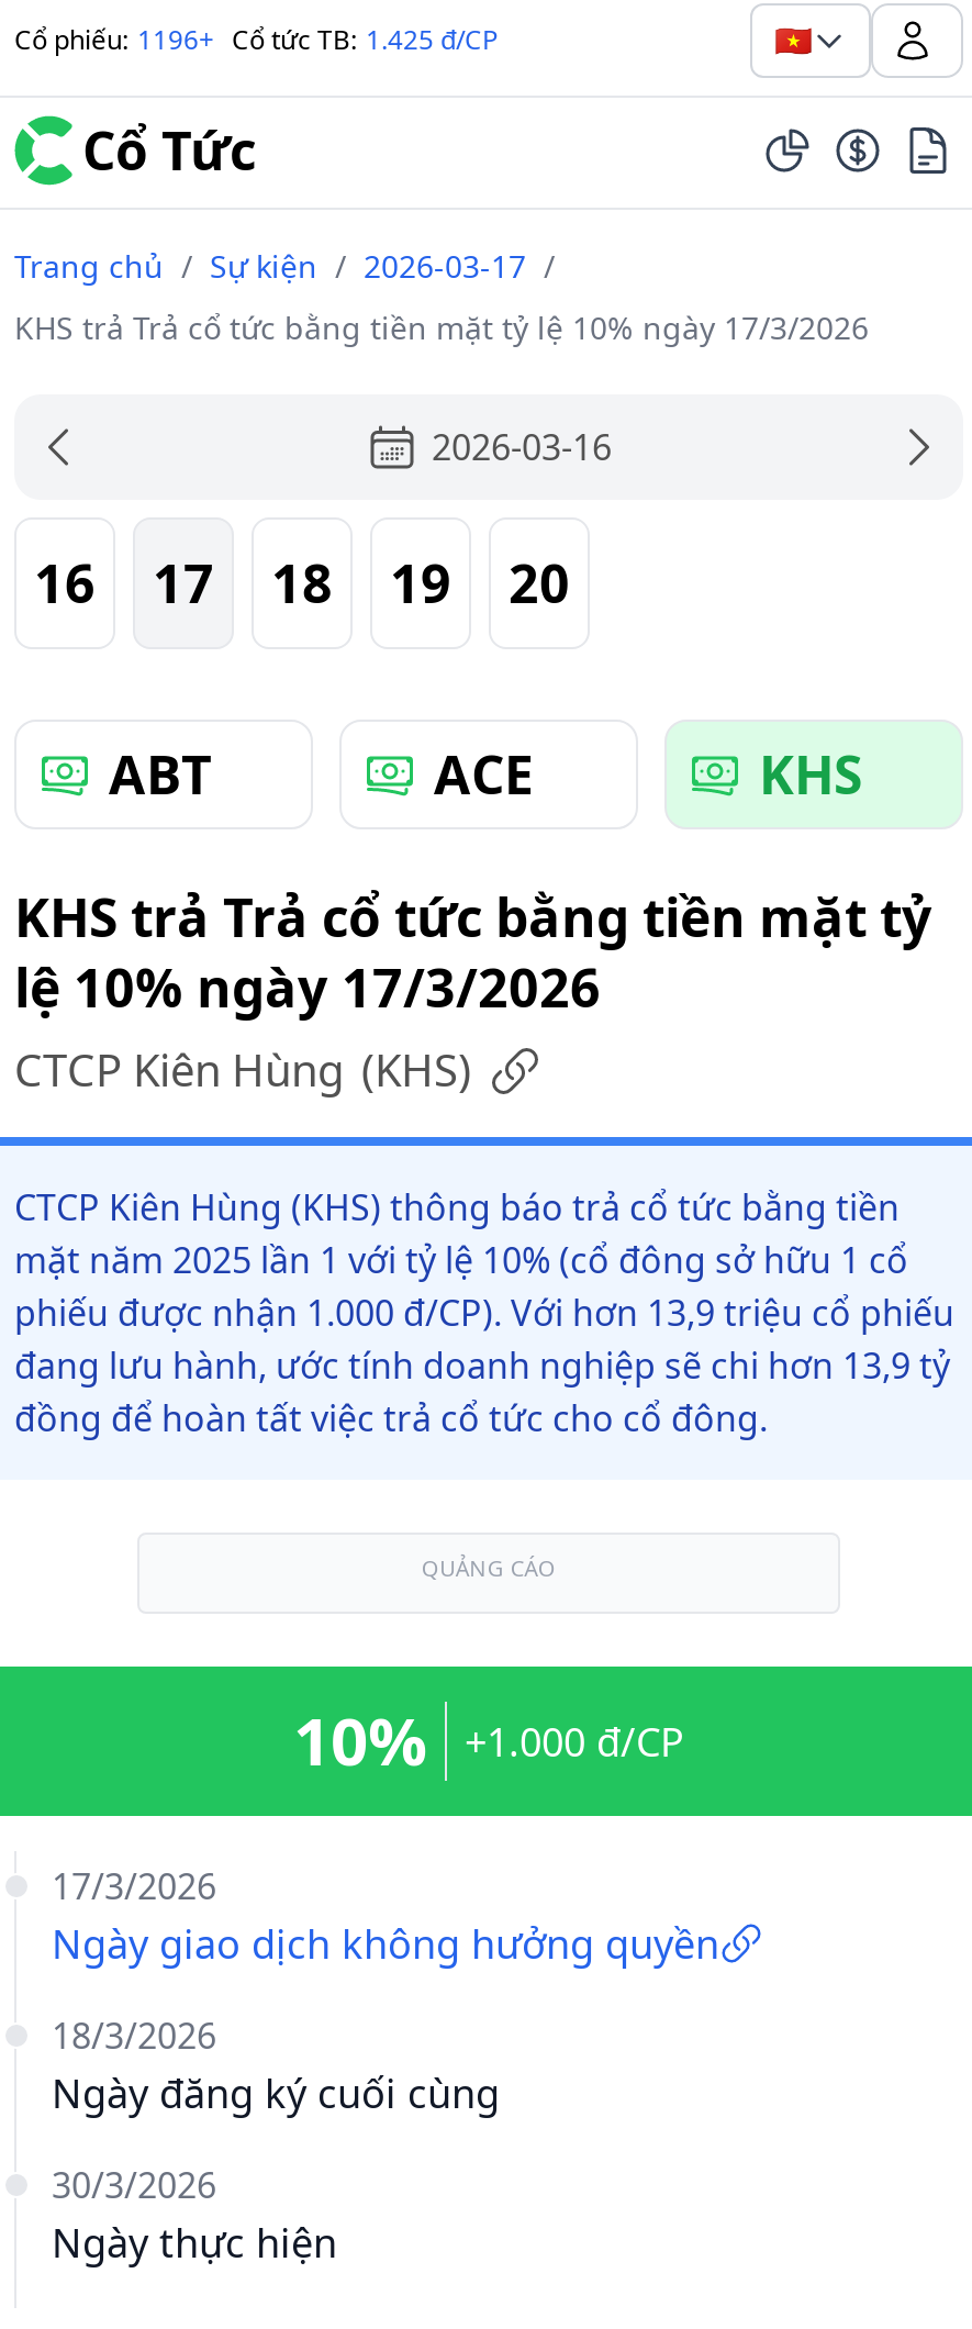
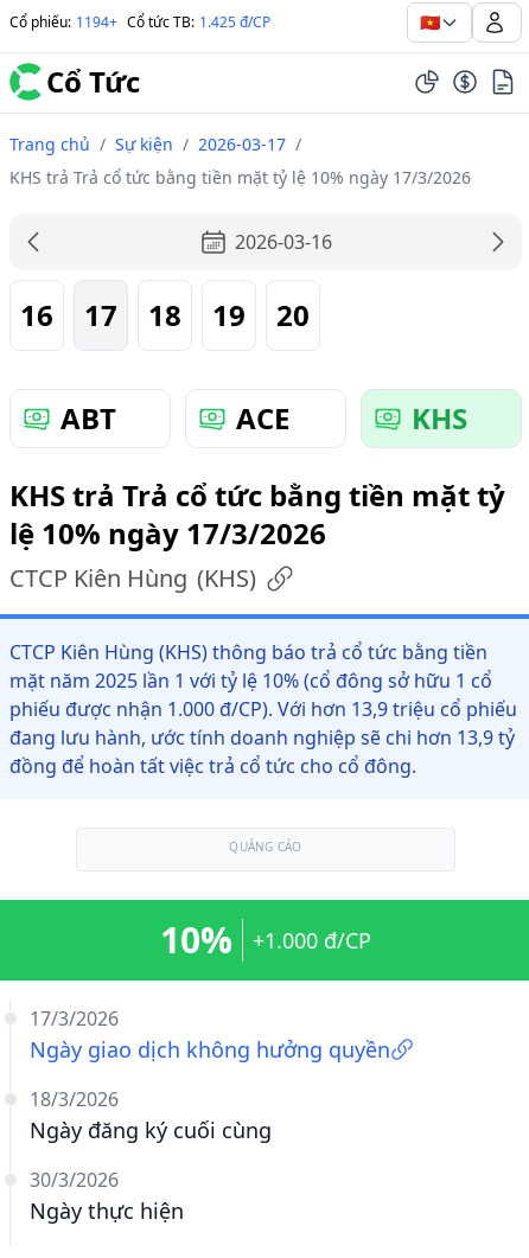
- Cổ phiếu: 1196+ Cổ tức TB: 1.425 đ/CP
+ Cổ phiếu: 1194+ Cổ tức TB: 1.425 đ/CP
